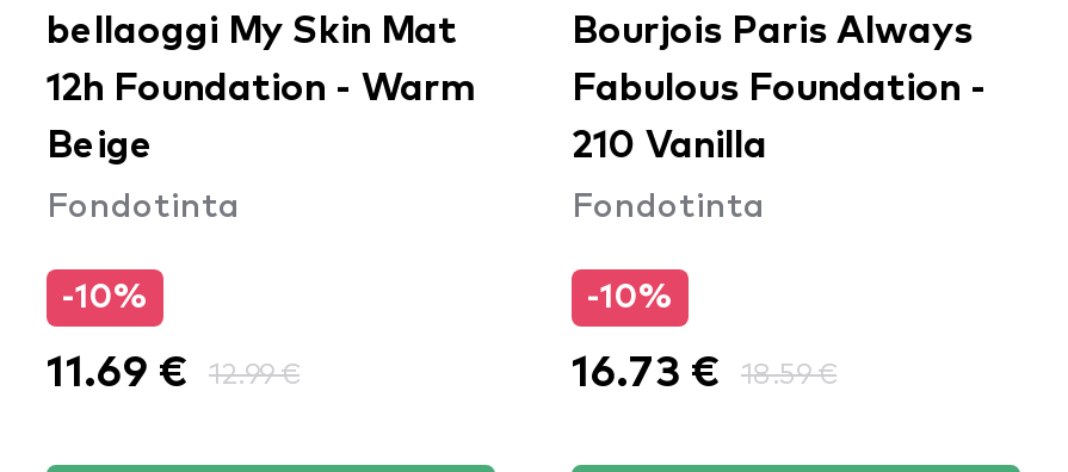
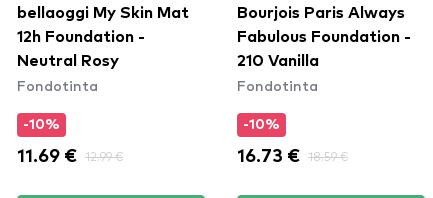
- 12h Foundation - Warm
+ 12h Foundation -

- Beige
+ Neutral Rosy
